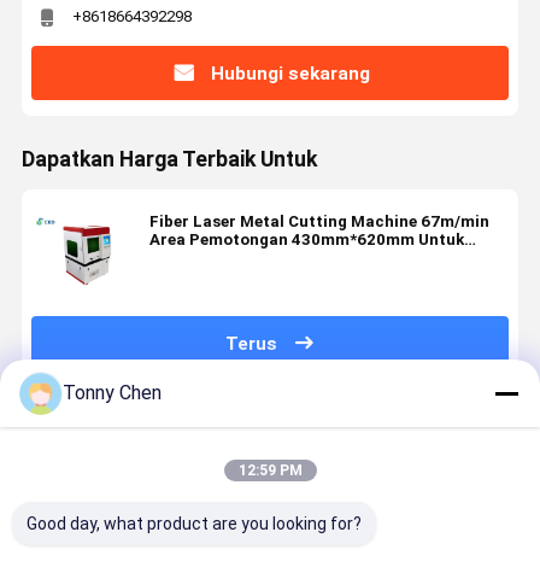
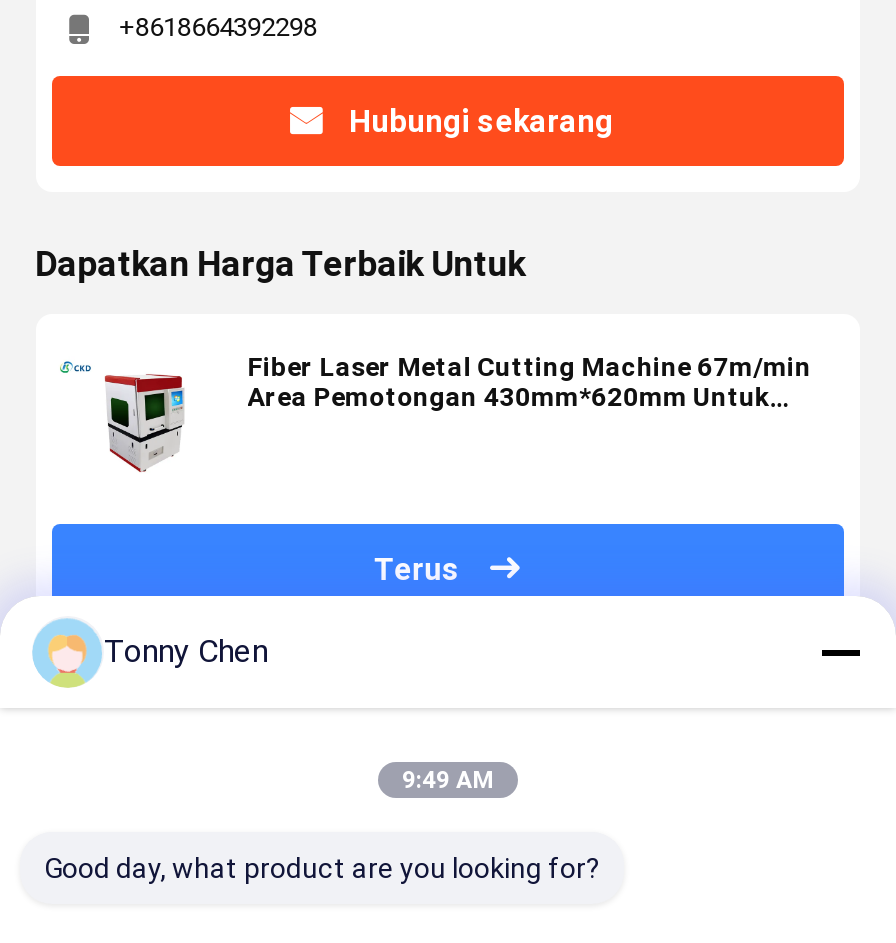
- 12:59 PM
+ 9:49 AM
